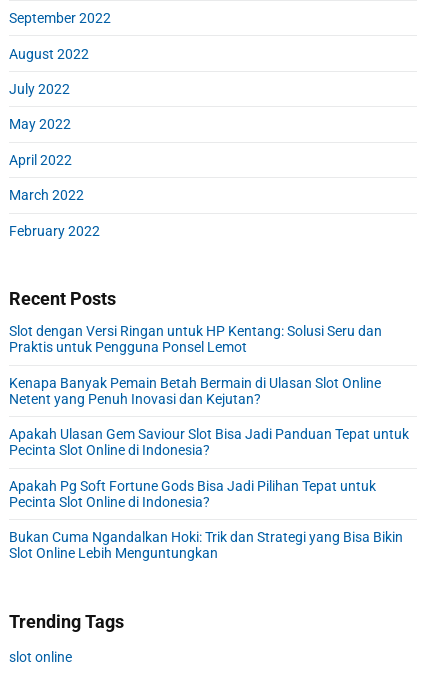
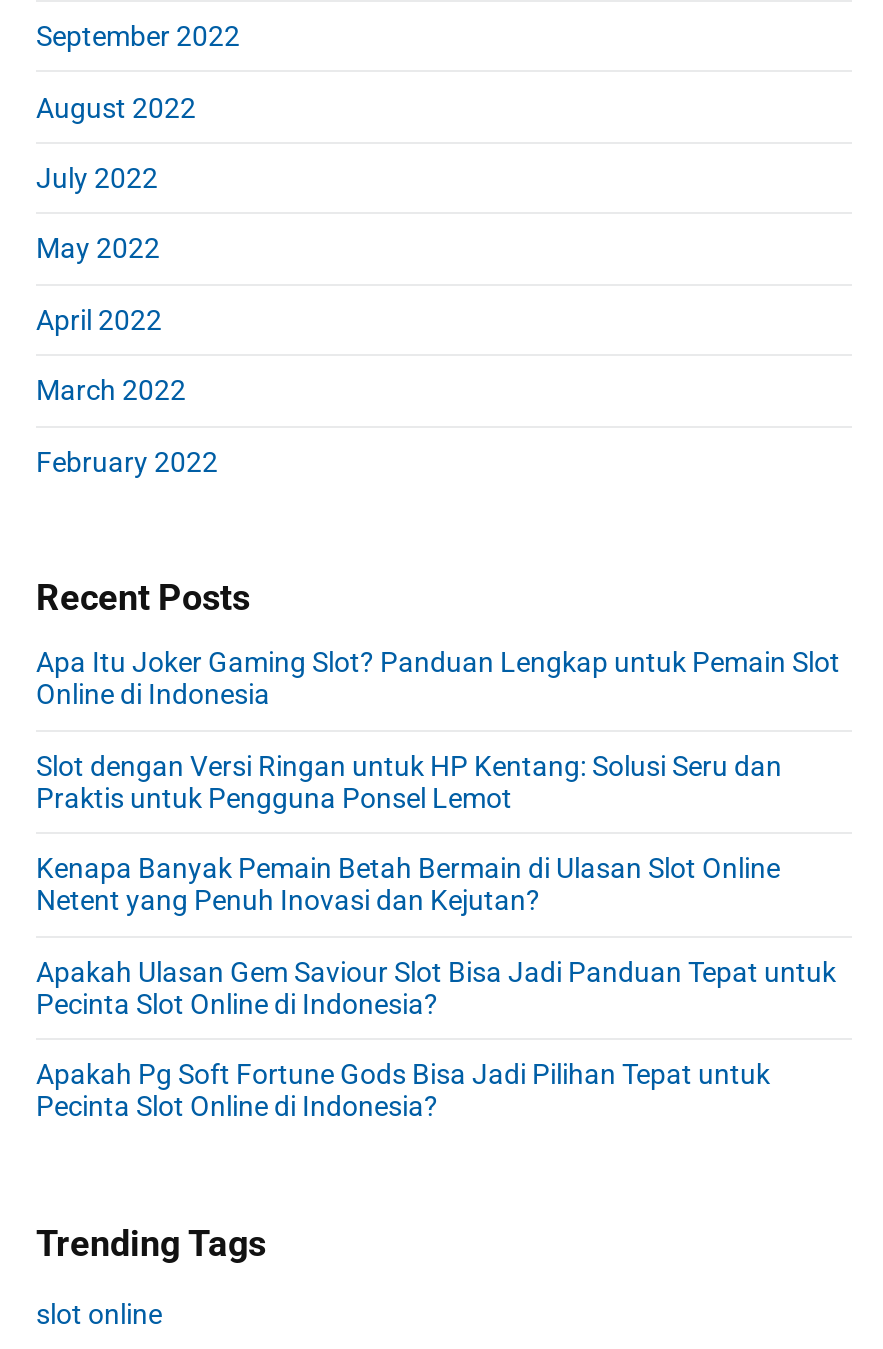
+ Apa Itu Joker Gaming Slot? Panduan Lengkap untuk Pemain Slot
+ Online di Indonesia

moved down: Slot dengan Versi Ringan untuk HP Kentang: Solusi Seru dan | Praktis untuk Pengguna Ponsel Lemot | Kenapa Banyak Pemain Betah Bermain di Ulasan Slot Online | Netent yang Penuh Inovasi dan Kejutan? | Apakah Ulasan Gem Saviour Slot Bisa Jadi Panduan Tepat untuk | Pecinta Slot Online di Indonesia? | Apakah Pg Soft Fortune Gods Bisa Jadi Pilihan Tepat untuk | Pecinta Slot Online di Indonesia?

- Bukan Cuma Ngandalkan Hoki: Trik dan Strategi yang Bisa Bikin
- Slot Online Lebih Menguntungkan
